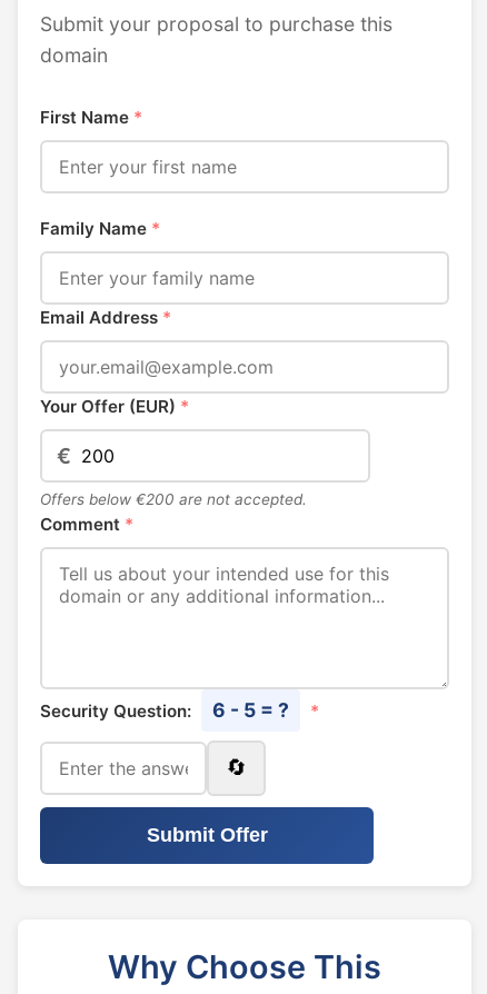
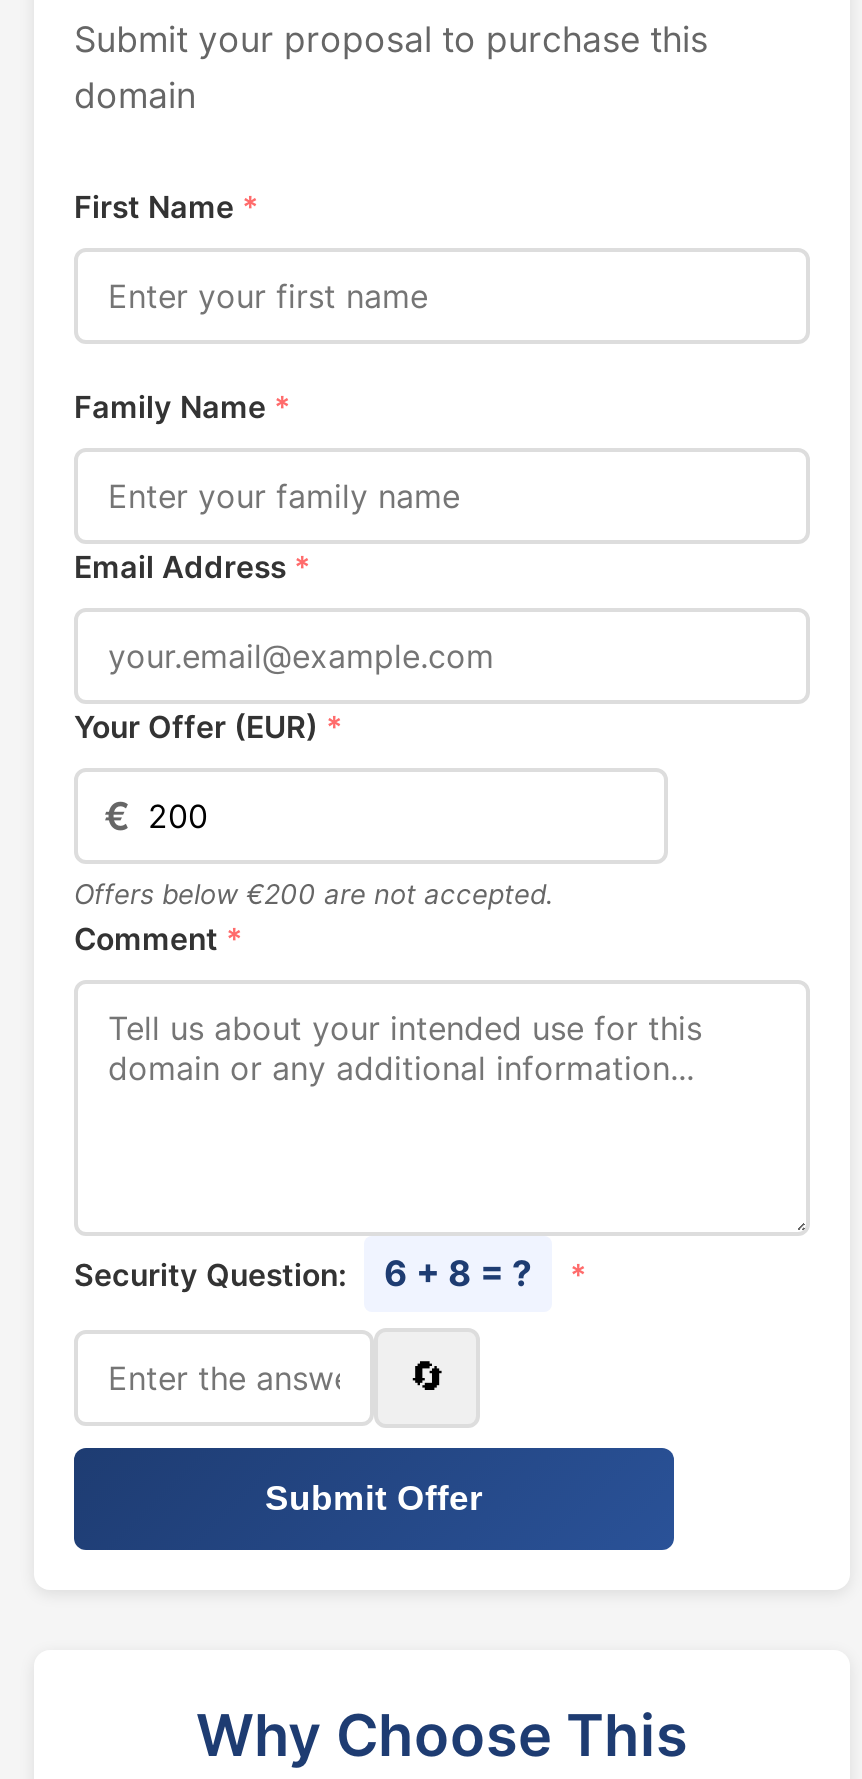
- 6 - 5 = ?
+ 6 + 8 = ?
